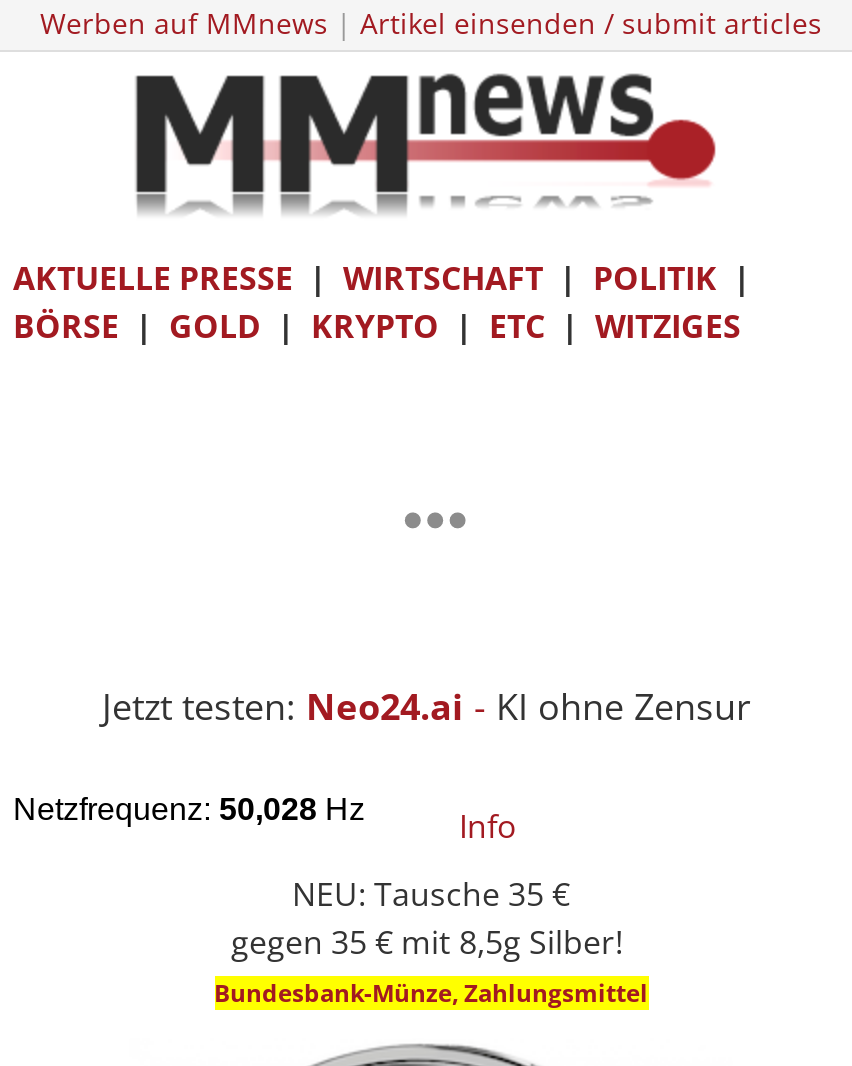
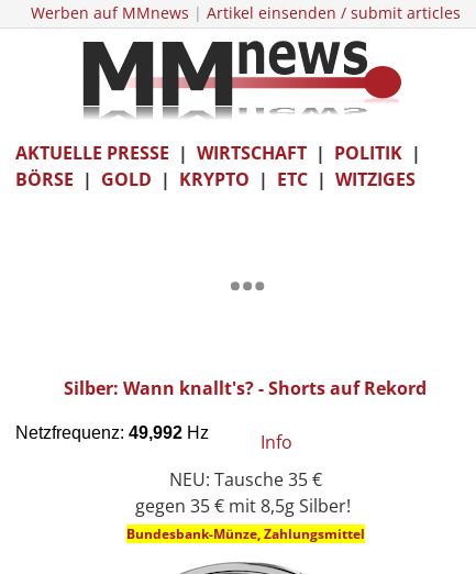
- Jetzt testen: Neo24.ai - KI ohne Zensur
+ Silber: Wann knallt's? - Shorts auf Rekord
